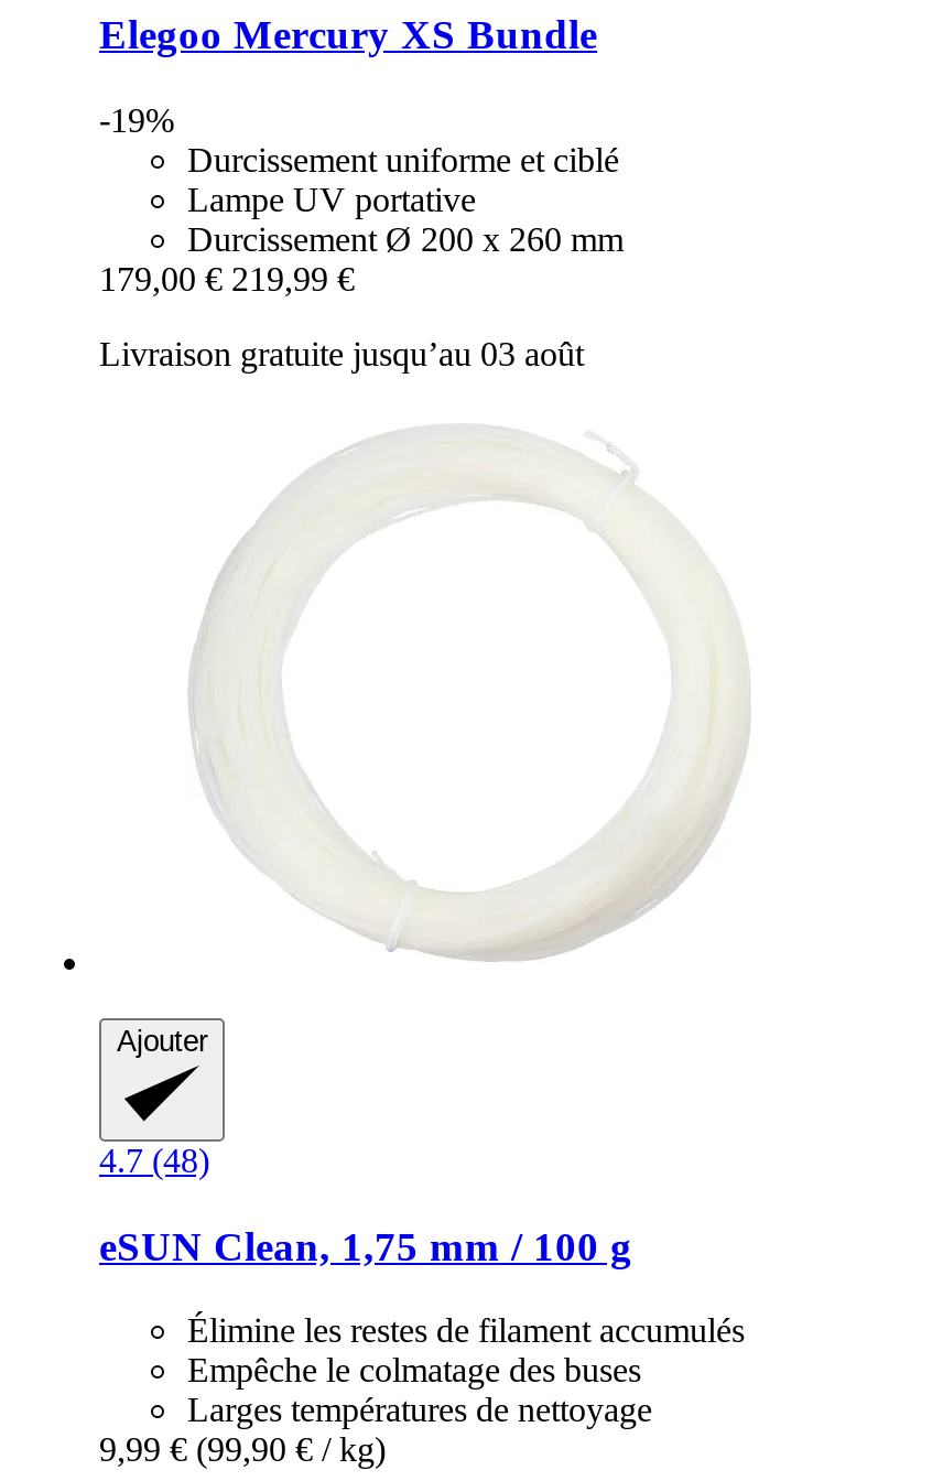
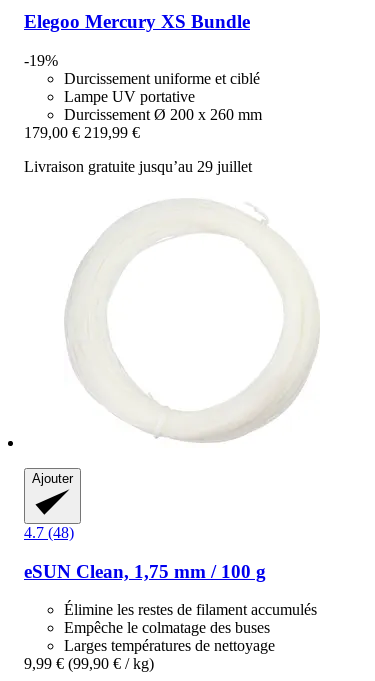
- Livraison gratuite jusqu’au 03 août
+ Livraison gratuite jusqu’au 29 juillet
